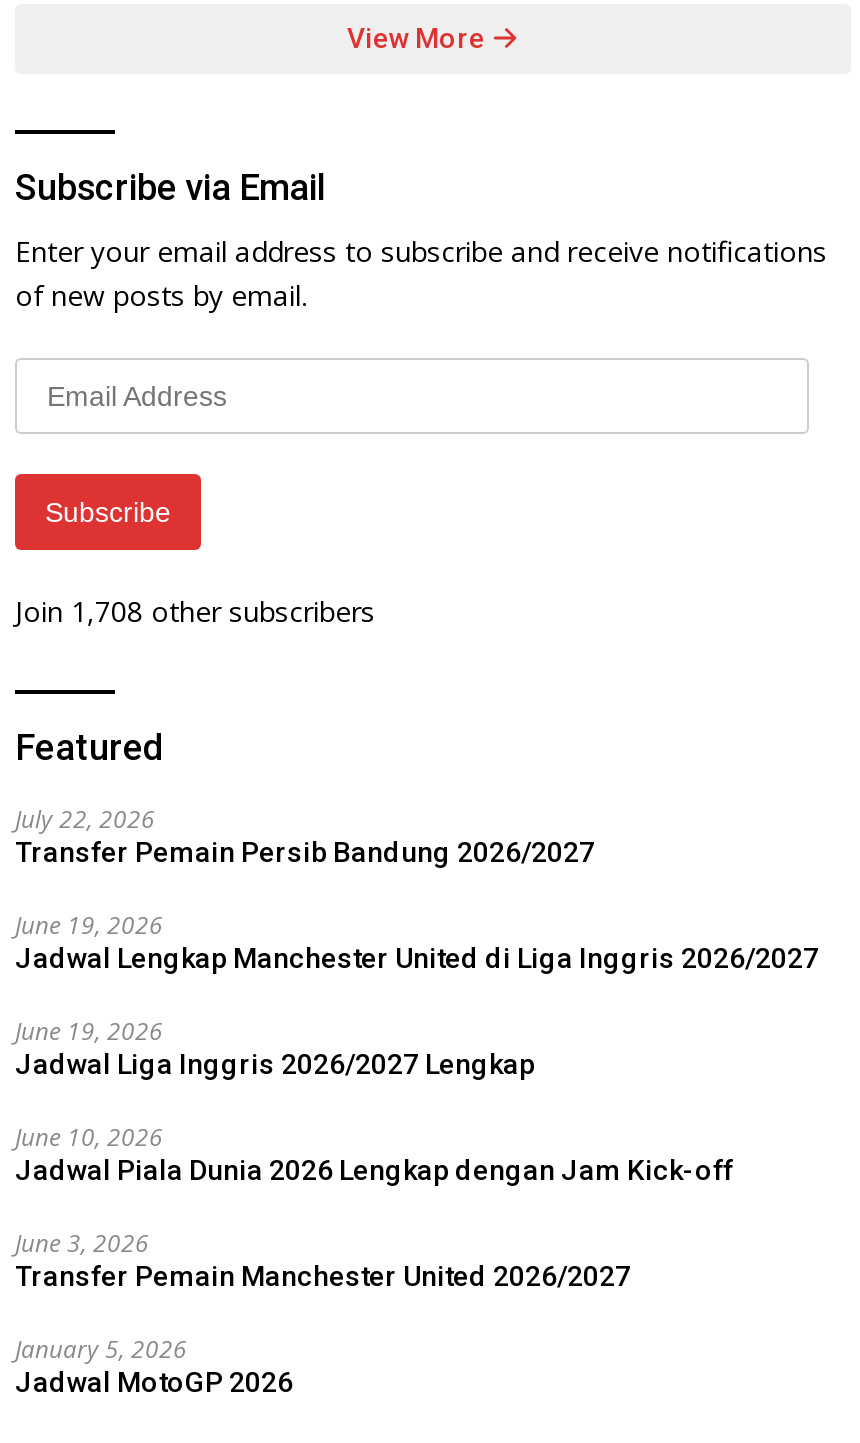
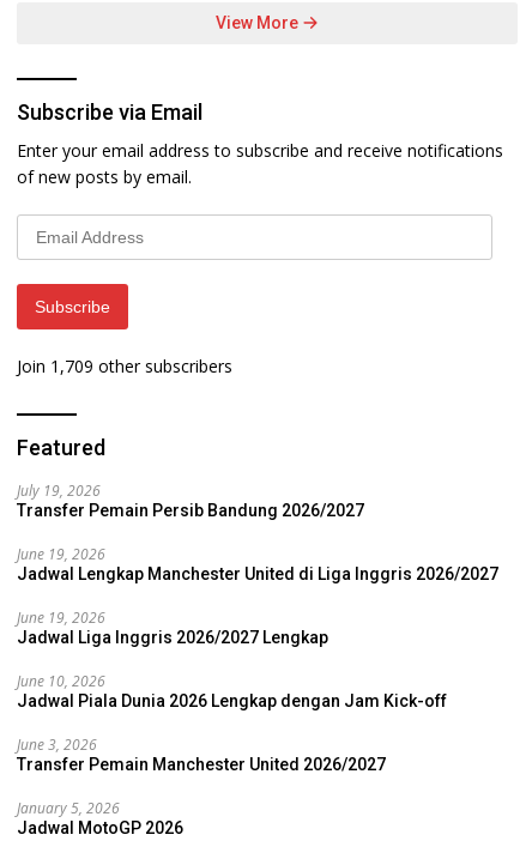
- Join 1,708 other subscribers
+ Join 1,709 other subscribers

- July 22, 2026
+ July 19, 2026
